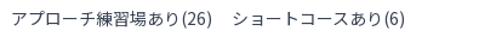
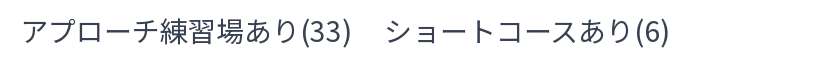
- アプローチ練習場あり(26)
+ アプローチ練習場あり(33)
